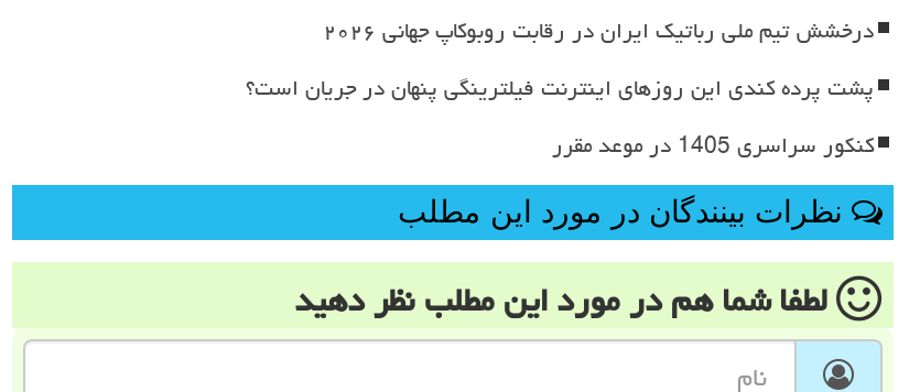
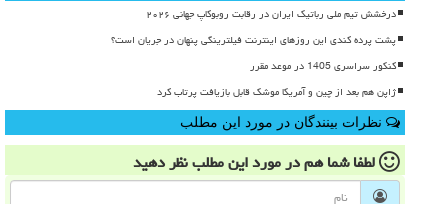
+ ژاپن هم بعد از چین و آمریکا موشک قابل بازیافت پرتاب کرد
